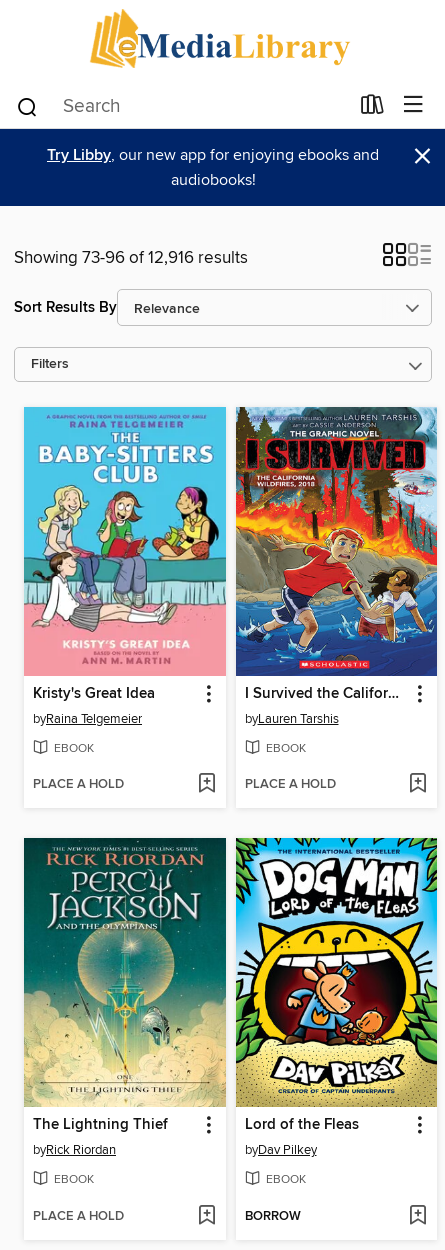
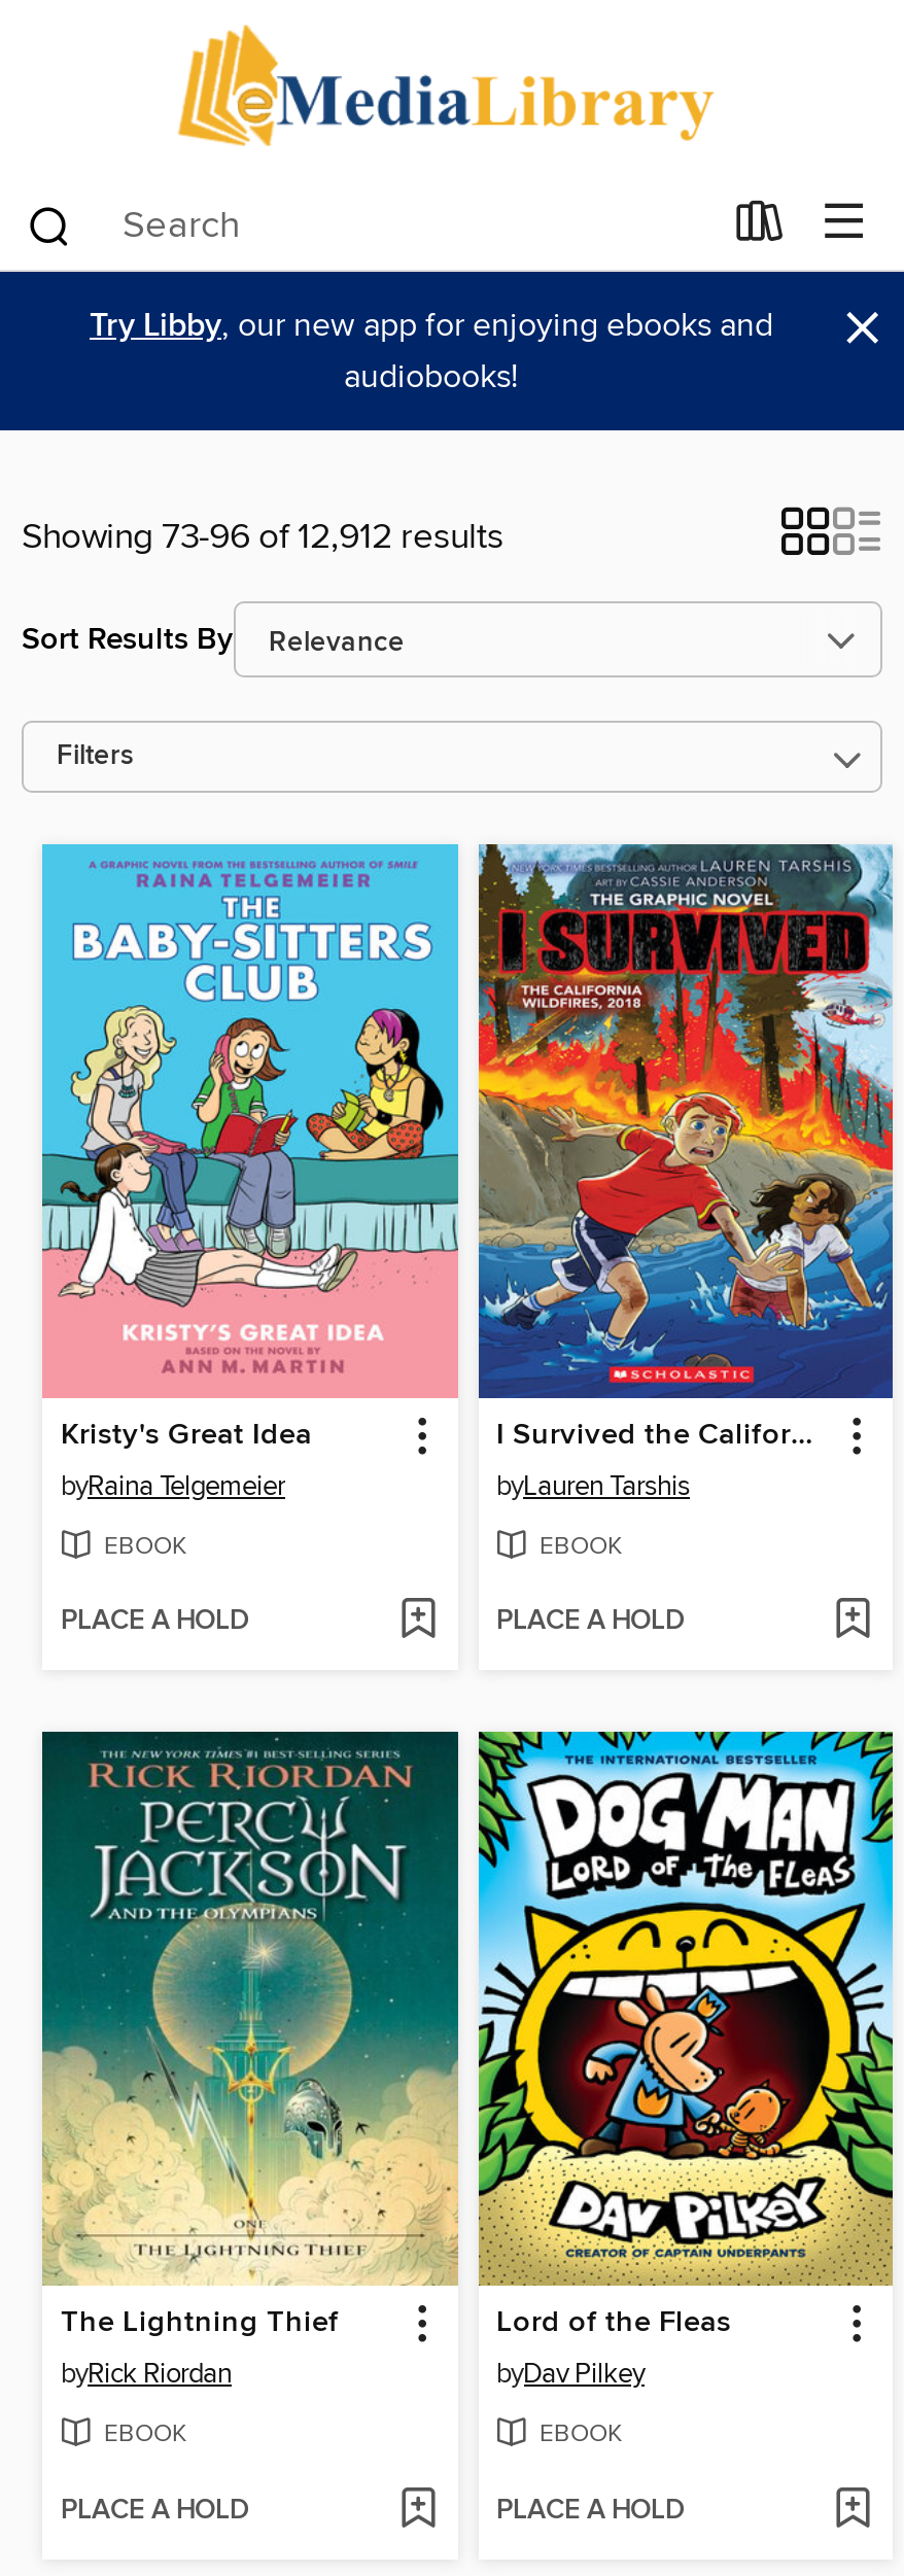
- Showing 73-96 of 12,916 results
+ Showing 73-96 of 12,912 results

- BORROW
+ PLACE A HOLD
